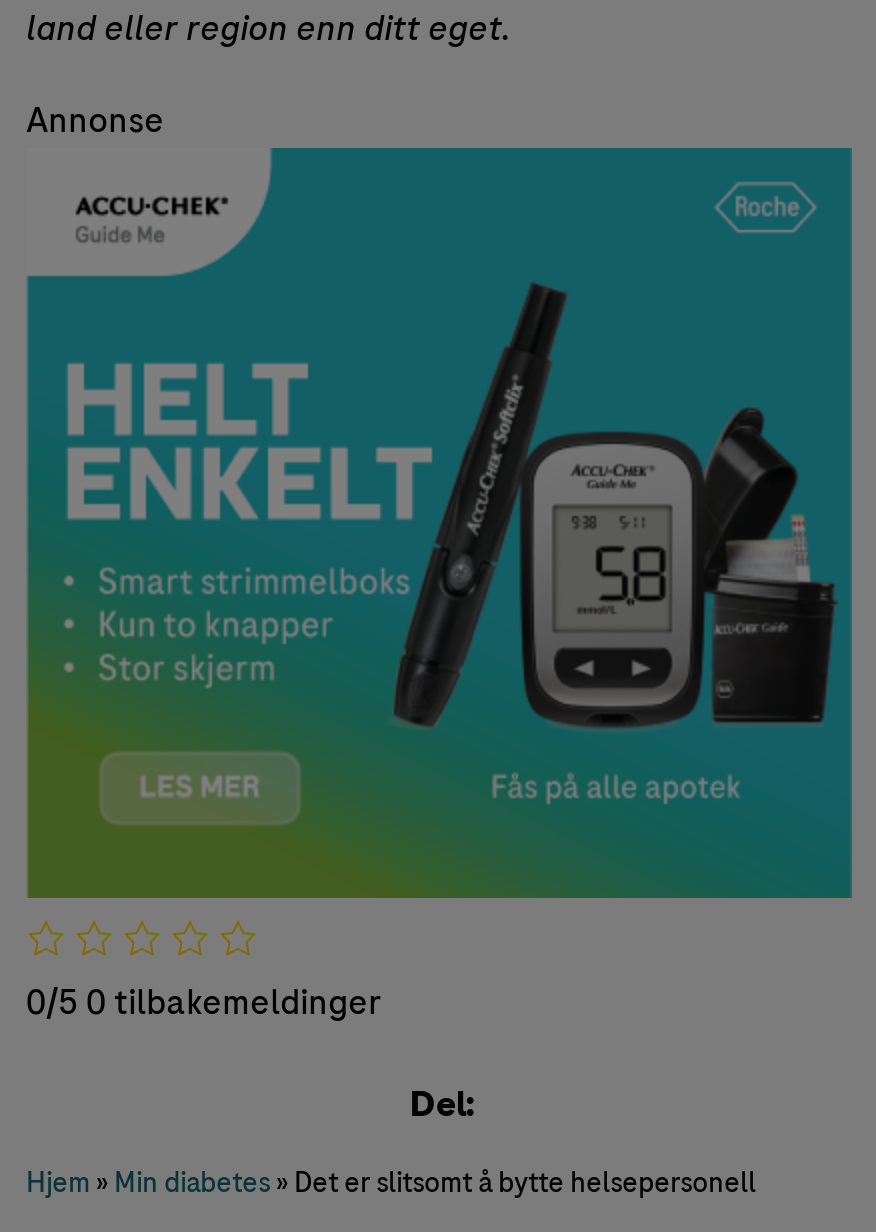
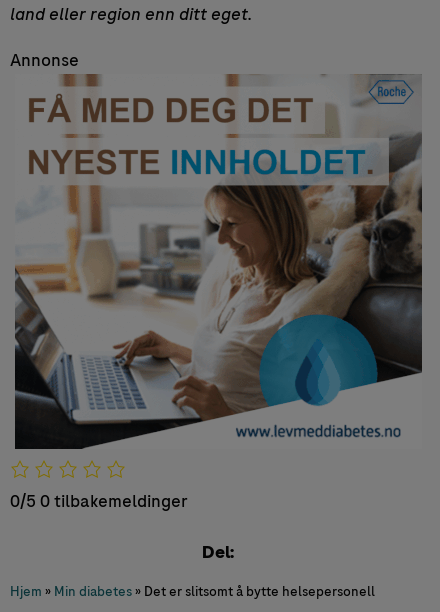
- [image]
+ [image]
